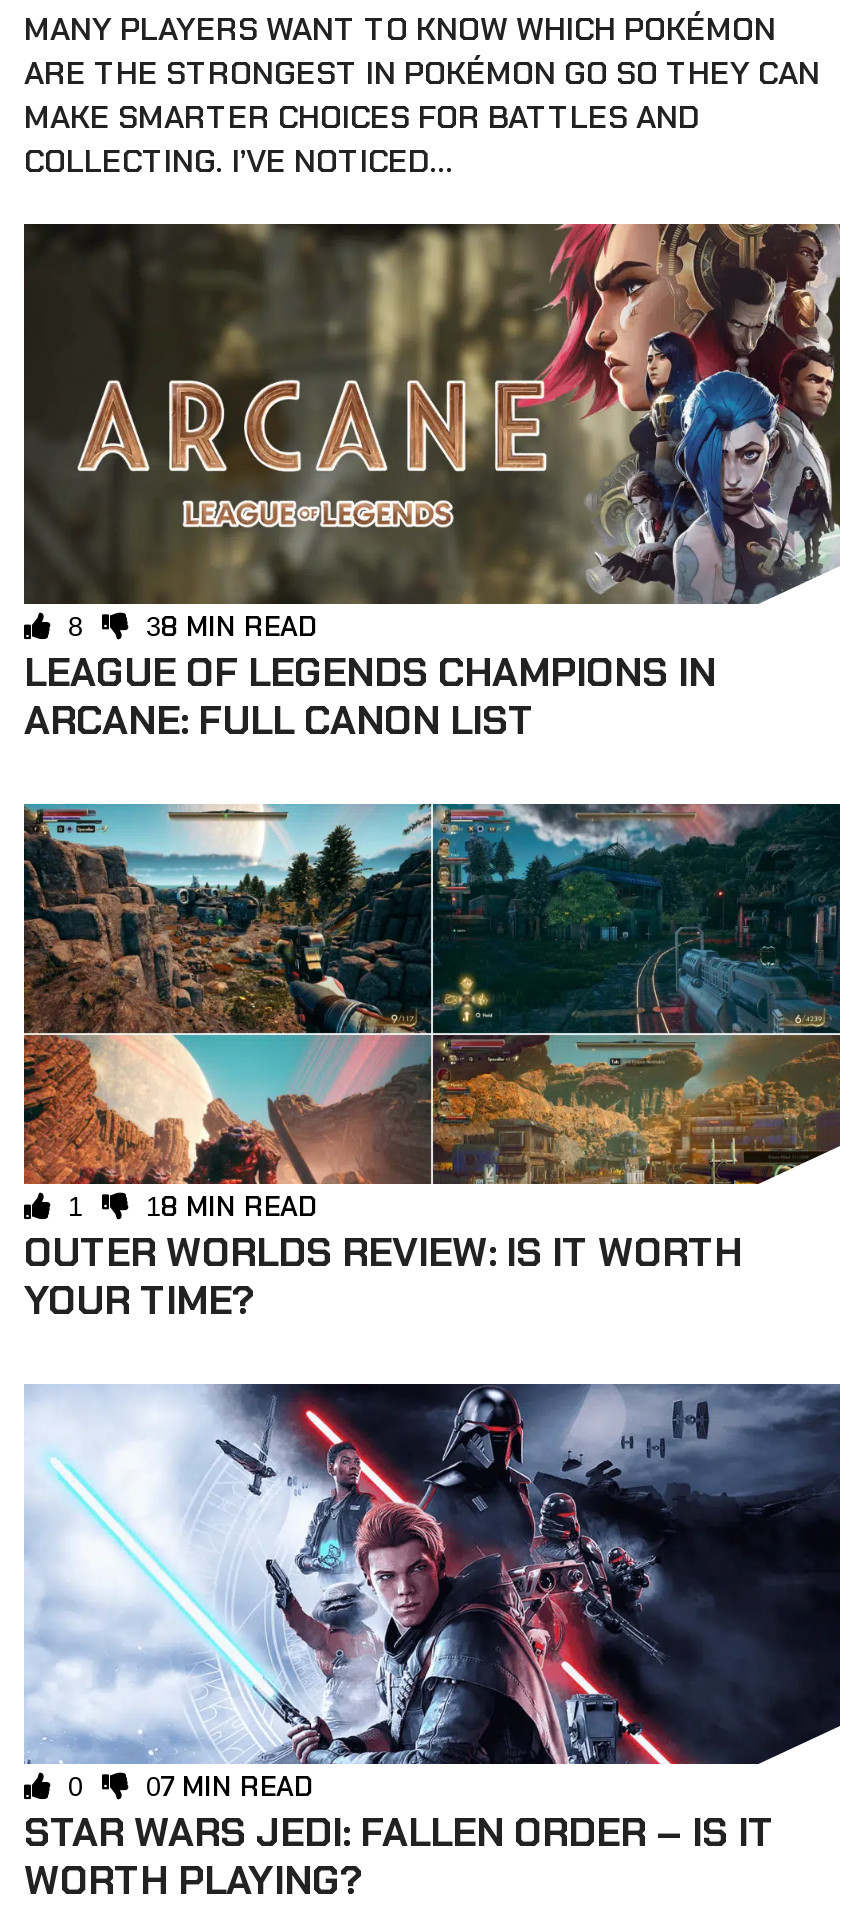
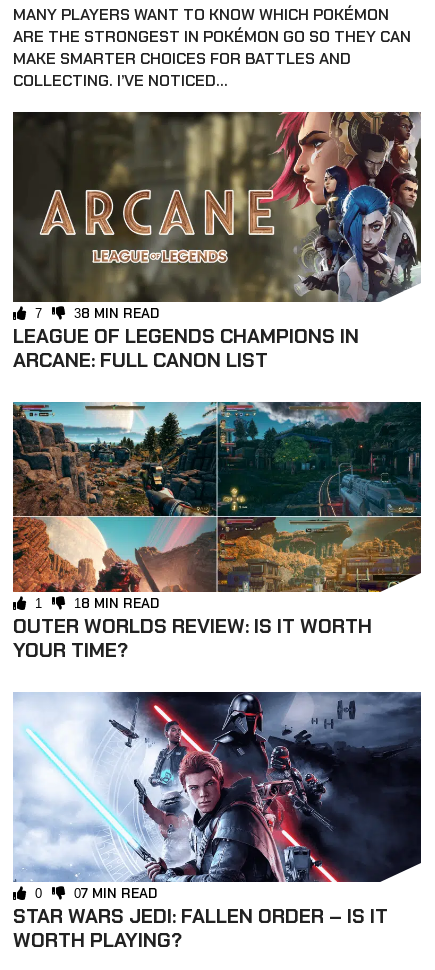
- 8
+ 7
